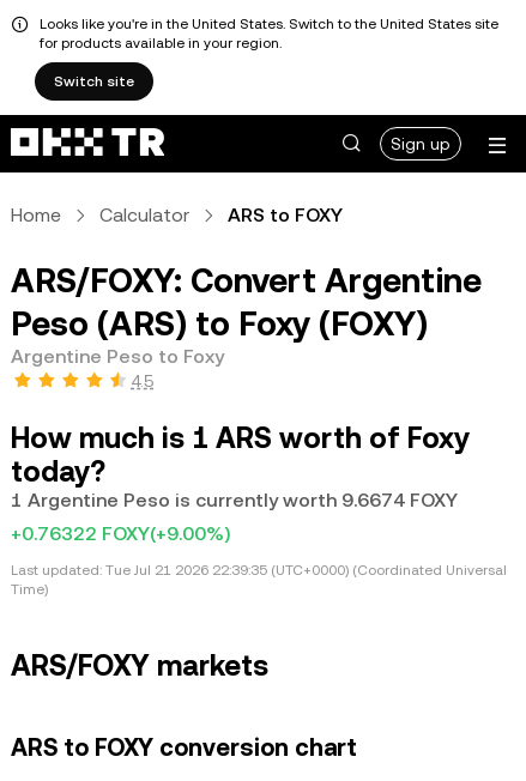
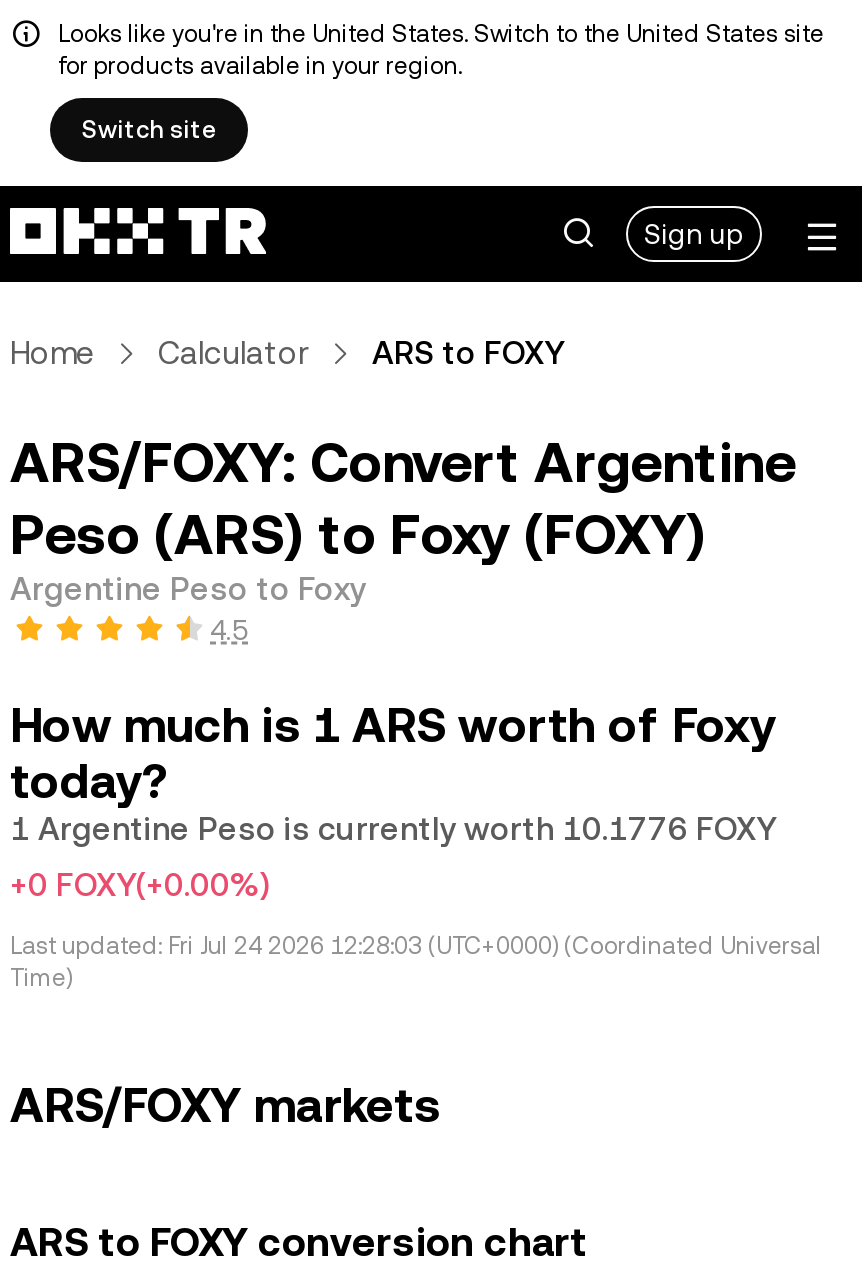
- 1 Argentine Peso is currently worth 9.6674 FOXY
+ 1 Argentine Peso is currently worth 10.1776 FOXY

- +0.76322 FOXY(+9.00%)
+ +0 FOXY(+0.00%)

- Last updated: Tue Jul 21 2026 22:39:35 (UTC+0000) (Coordinated Universal
+ Last updated: Fri Jul 24 2026 12:28:03 (UTC+0000) (Coordinated Universal
